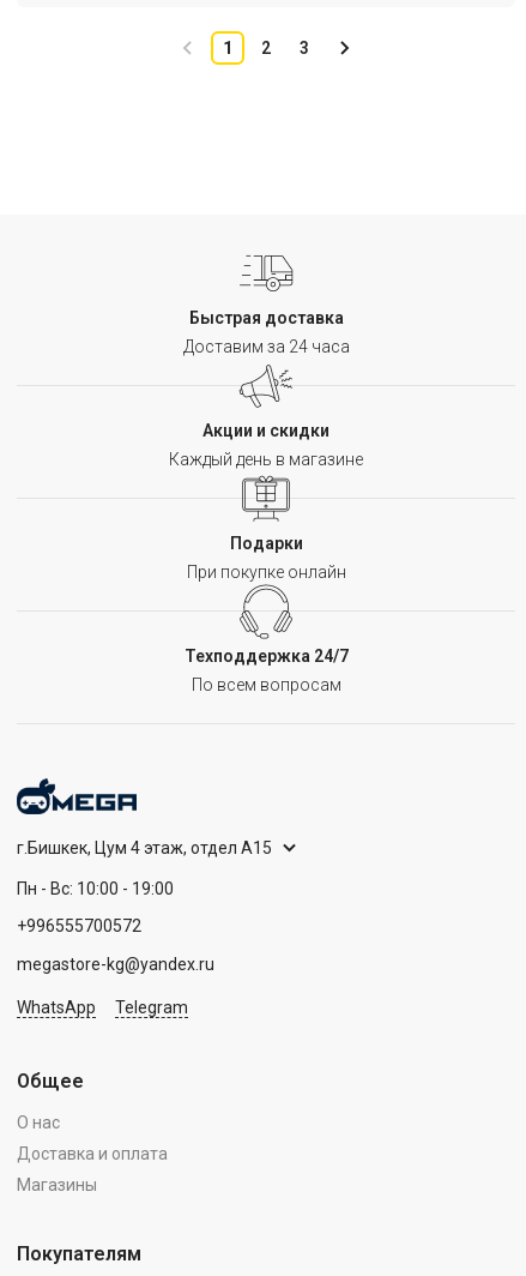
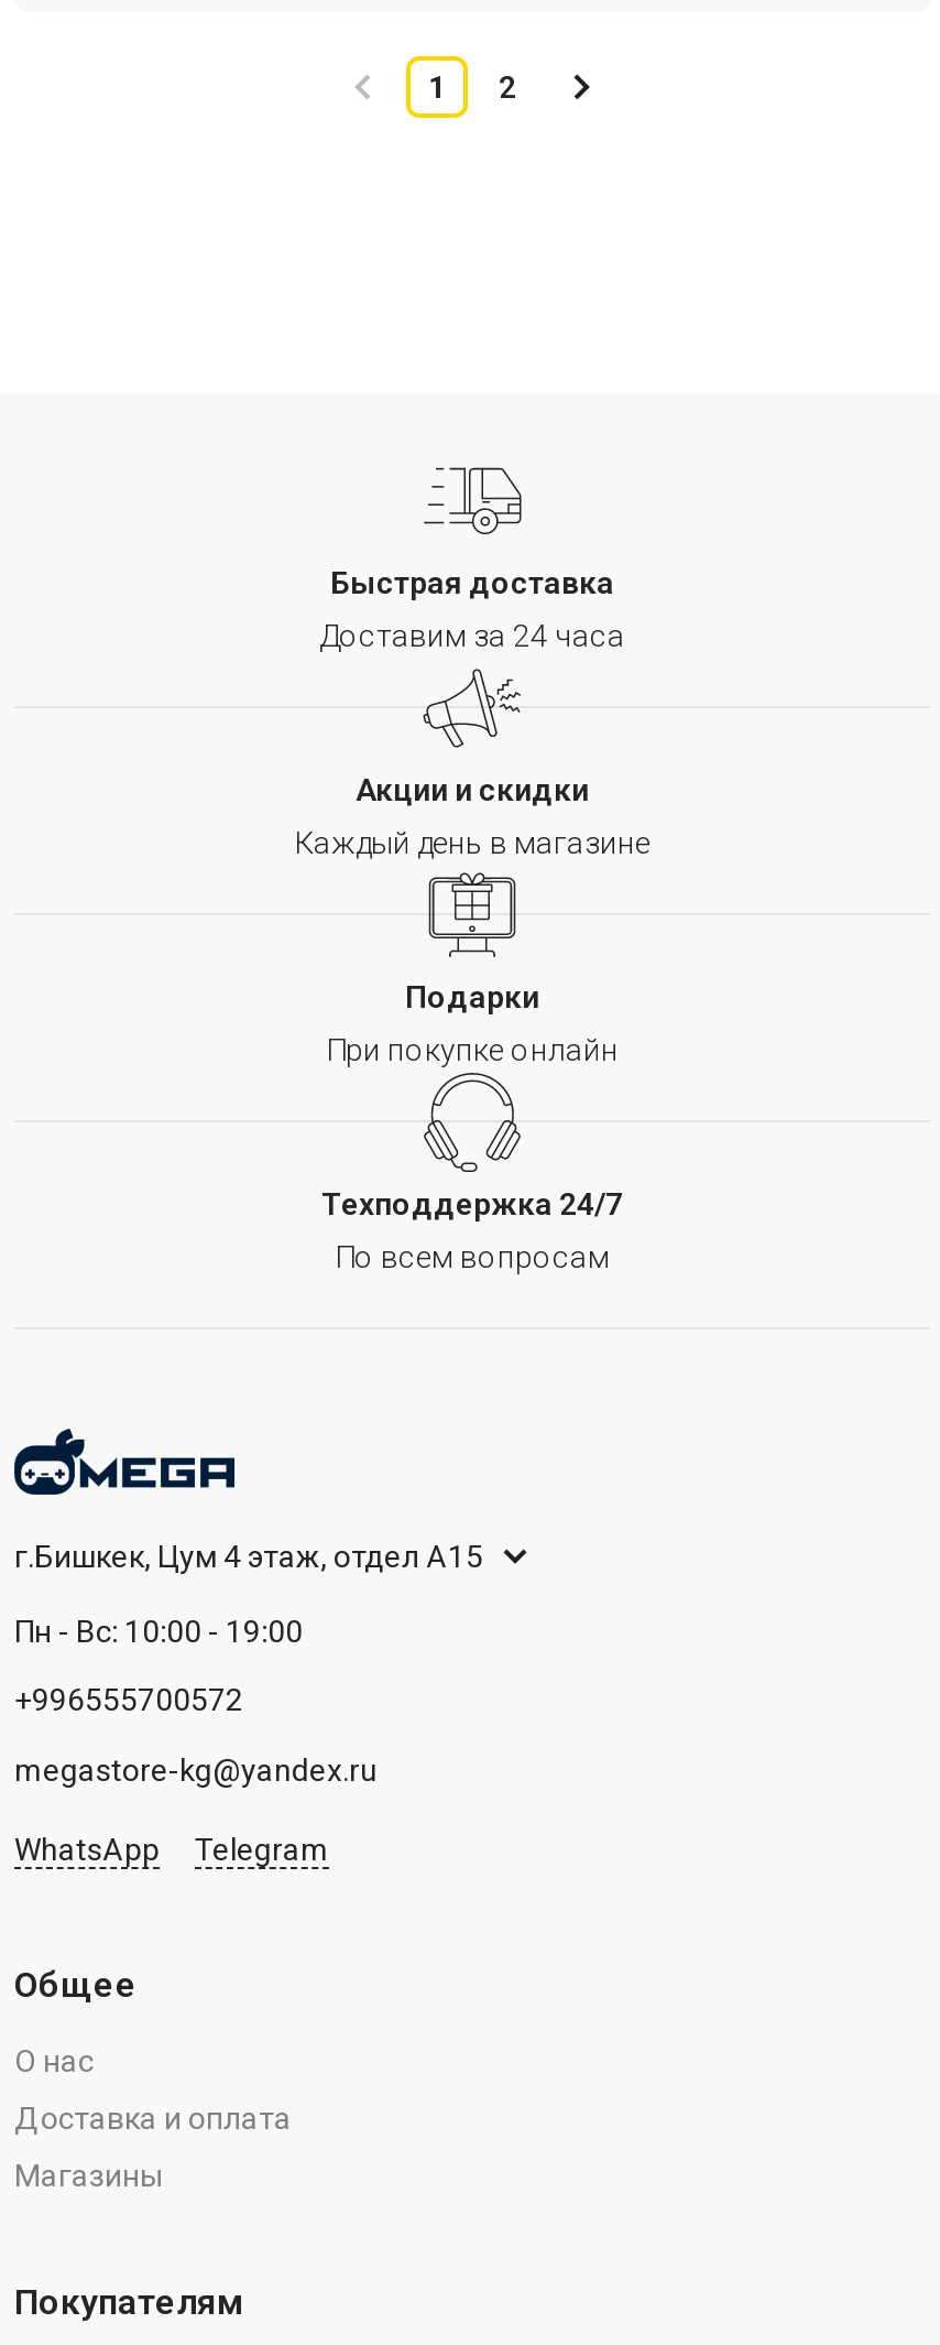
- 3
